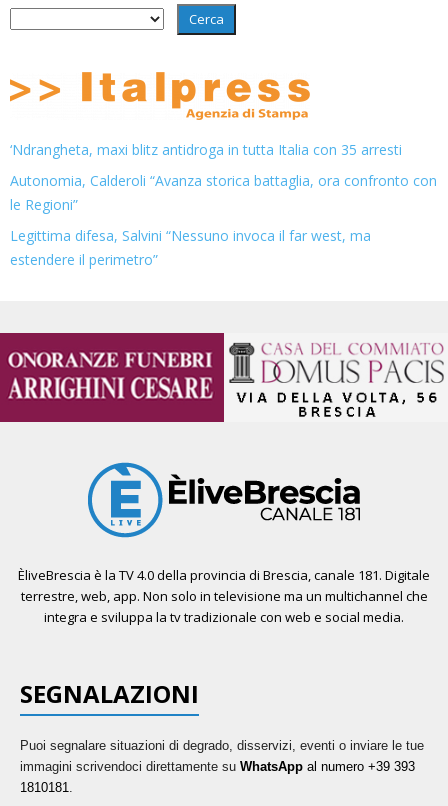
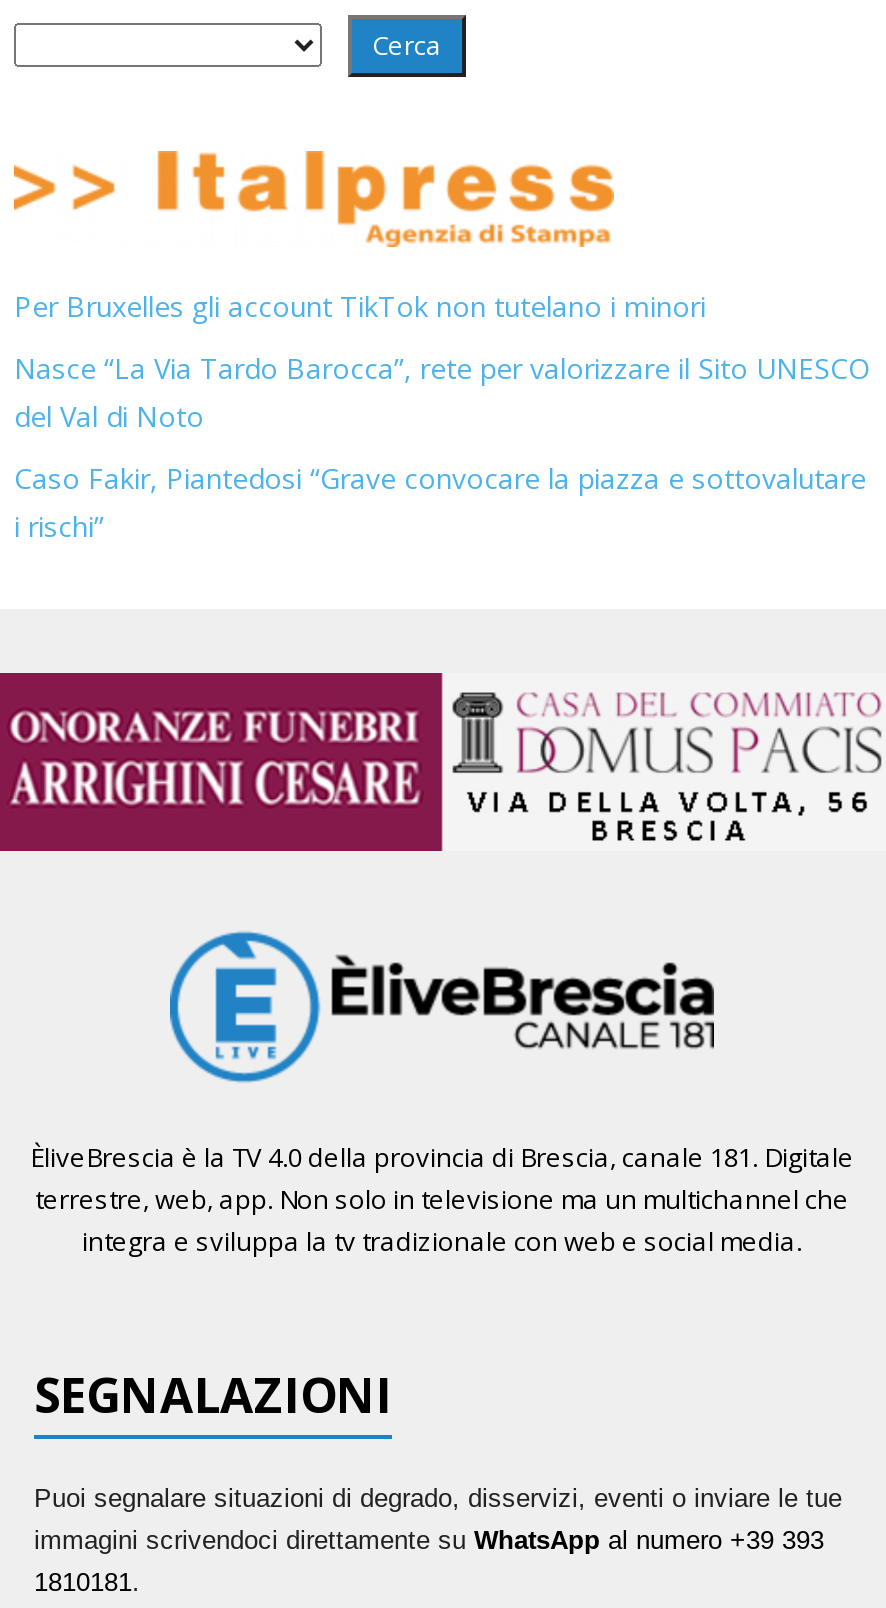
- ‘Ndrangheta, maxi blitz antidroga in tutta Italia con 35 arresti
+ Per Bruxelles gli account TikTok non tutelano i minori

- Autonomia, Calderoli “Avanza storica battaglia, ora confronto con
- le Regioni”
+ Nasce “La Via Tardo Barocca”, rete per valorizzare il Sito UNESCO
+ del Val di Noto

- Legittima difesa, Salvini “Nessuno invoca il far west, ma
- estendere il perimetro”
+ Caso Fakir, Piantedosi “Grave convocare la piazza e sottovalutare
+ i rischi”
